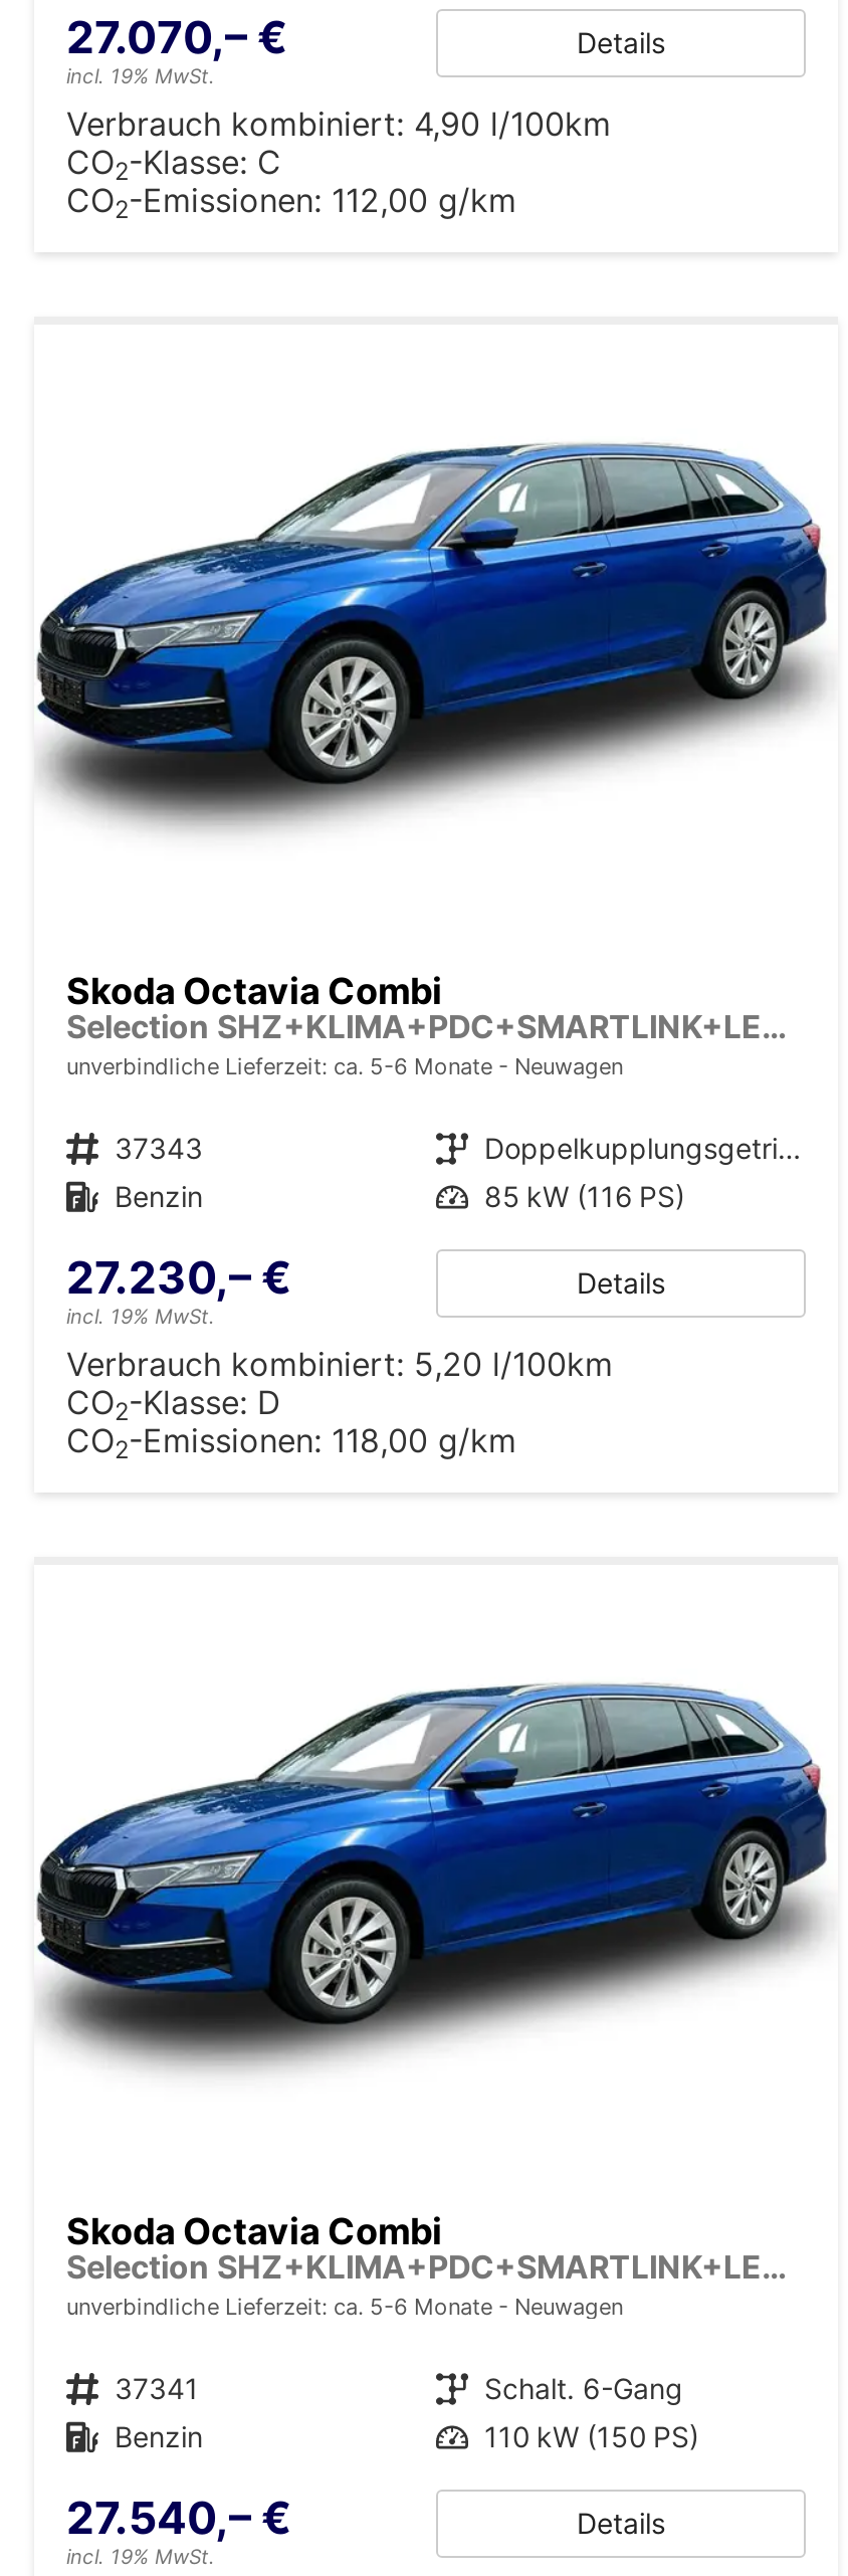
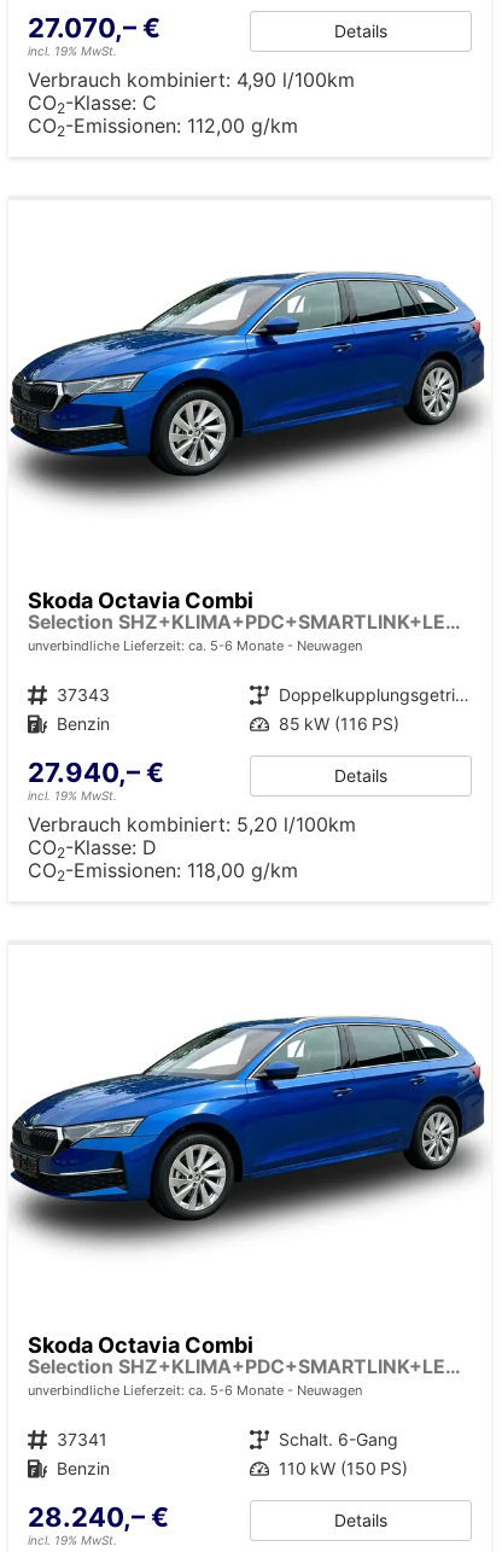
- 27.230,– €
+ 27.940,– €

- 27.540,– €
+ 28.240,– €
